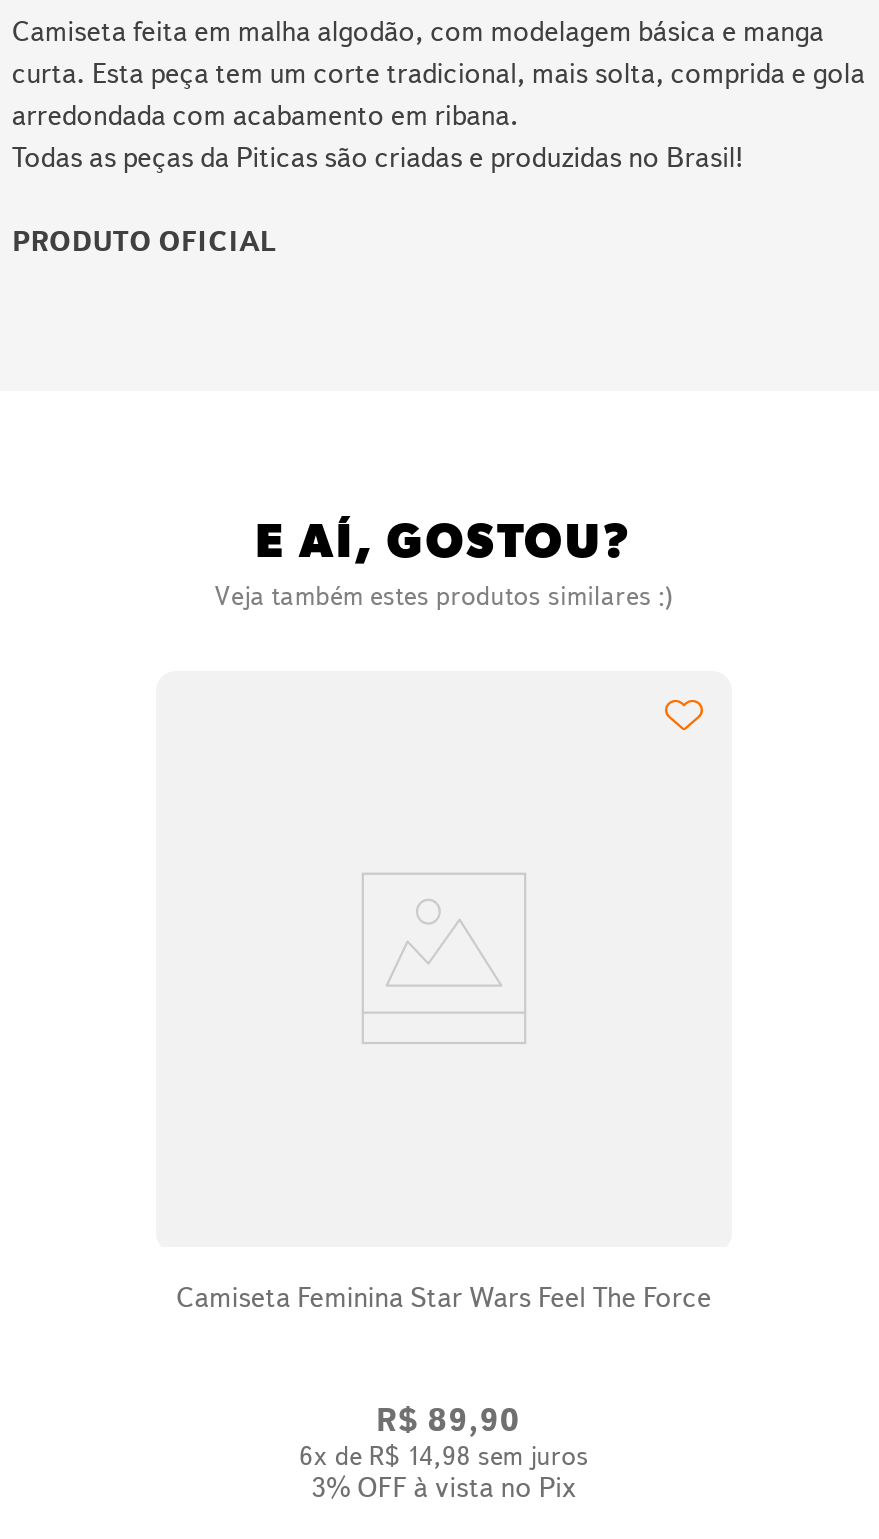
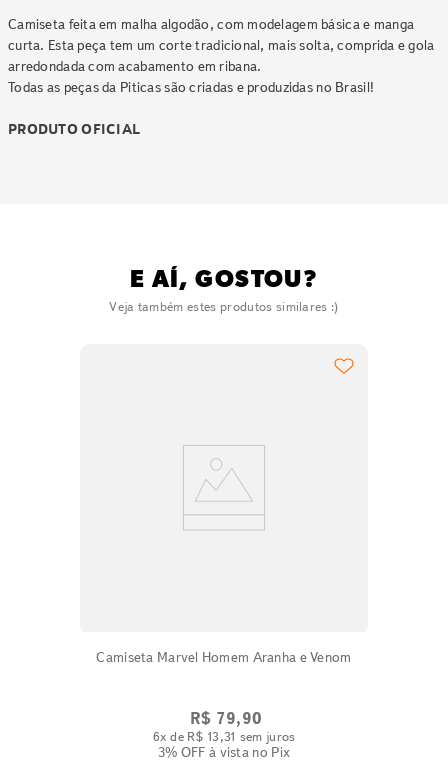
- Camiseta Feminina Star Wars Feel The Force
+ Camiseta Marvel Homem Aranha e Venom

- R$ 89,90
- 6x de R$ 14,98 sem juros
+ R$ 79,90
+ 6x de R$ 13,31 sem juros
